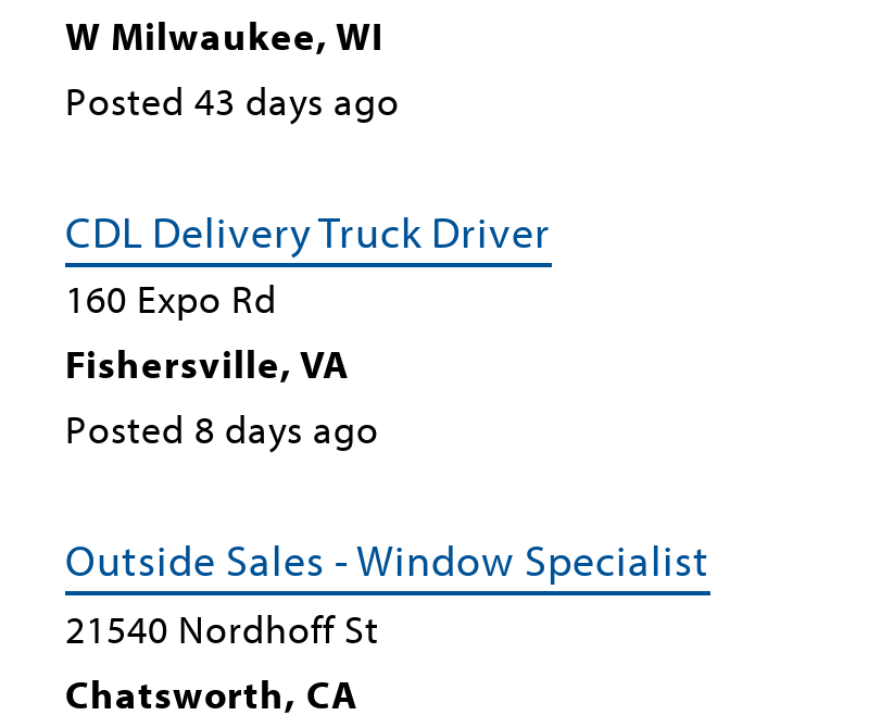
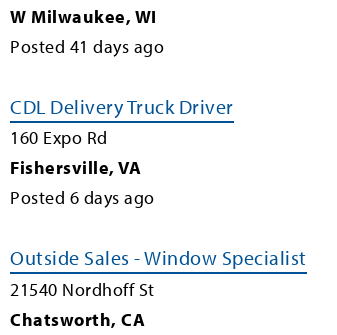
- Posted 43 days ago
+ Posted 41 days ago

- Posted 8 days ago
+ Posted 6 days ago
